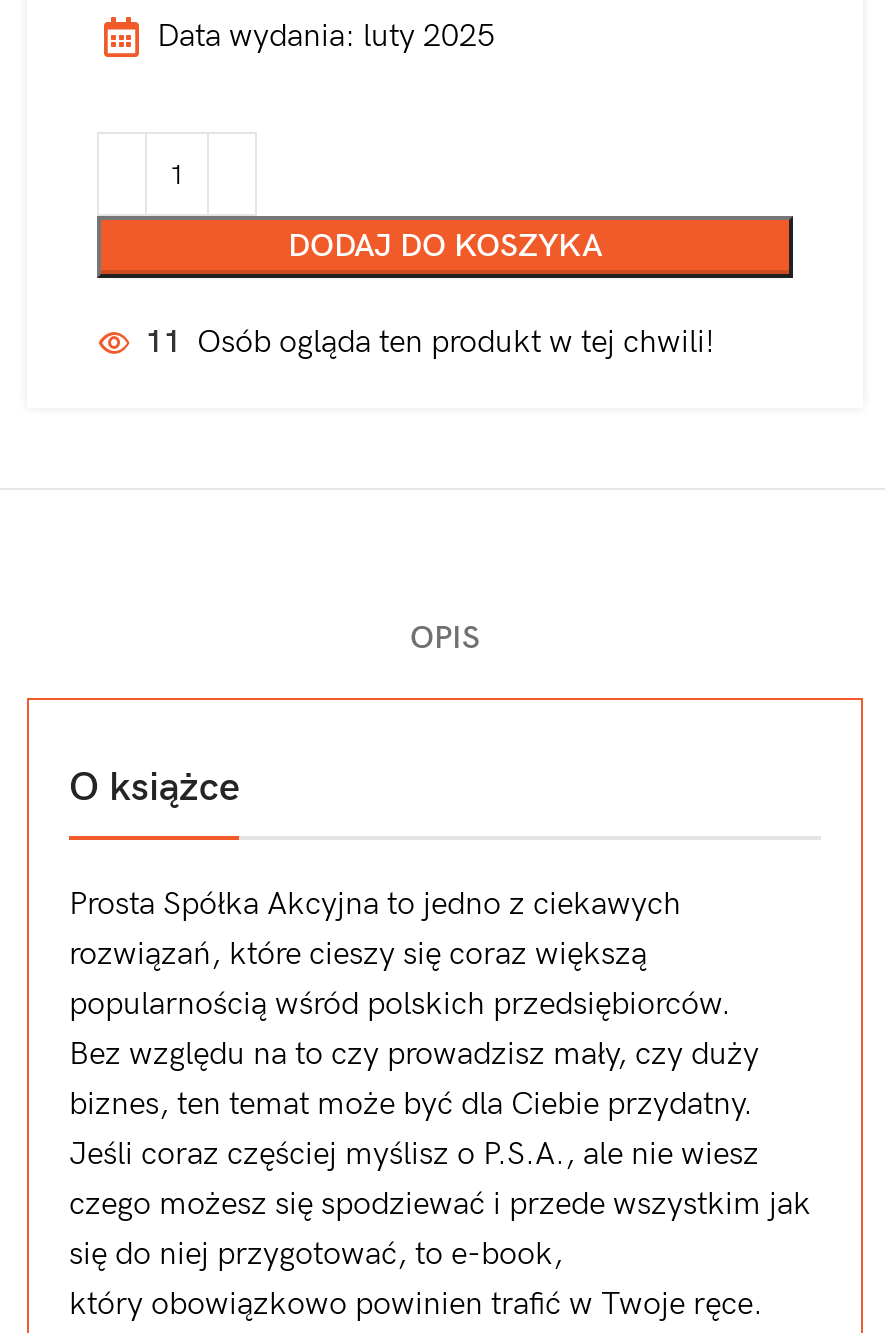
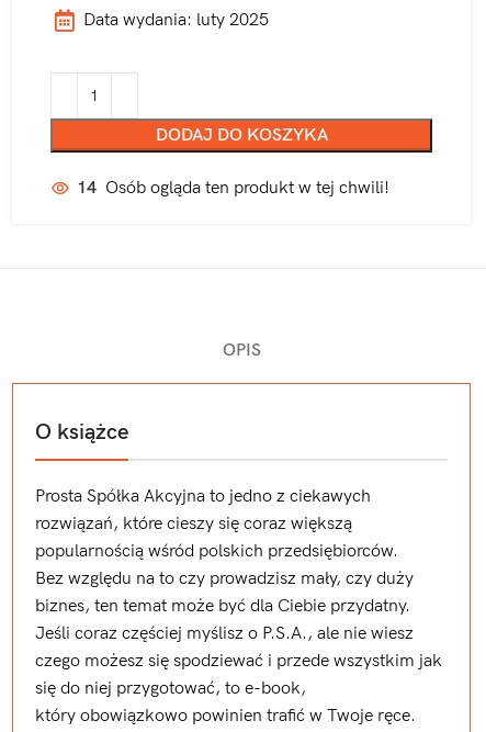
- 11 Osób ogląda ten produkt w tej chwili!
+ 14 Osób ogląda ten produkt w tej chwili!
